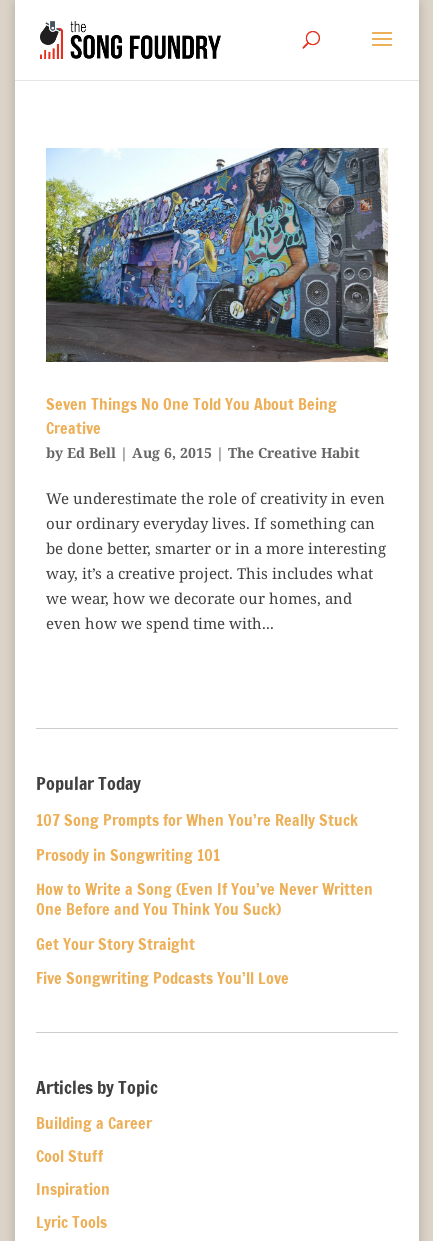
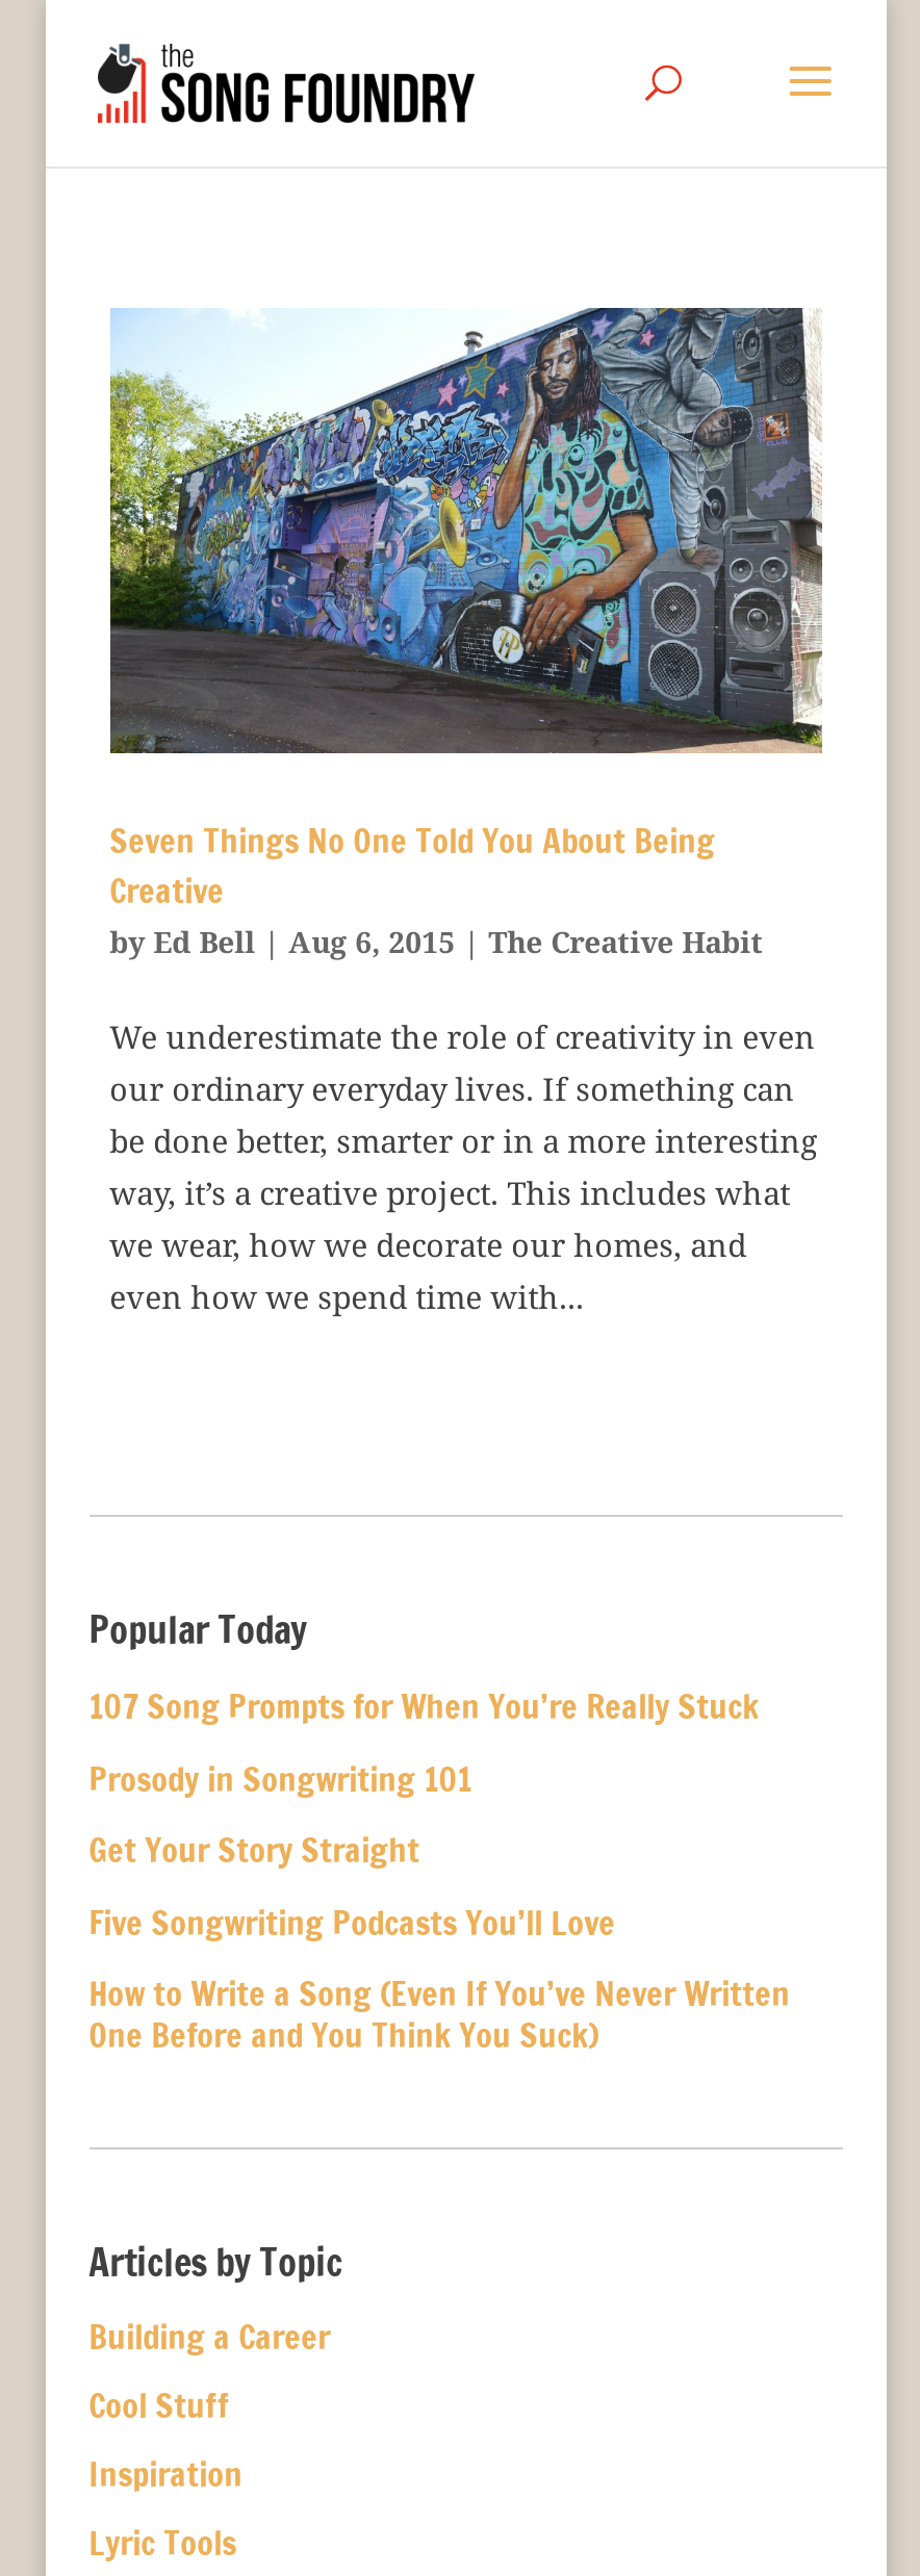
moved down: How to Write a Song (Even If You’ve Never Written | One Before and You Think You Suck)

moved up: Get Your Story Straight | Five Songwriting Podcasts You’ll Love
